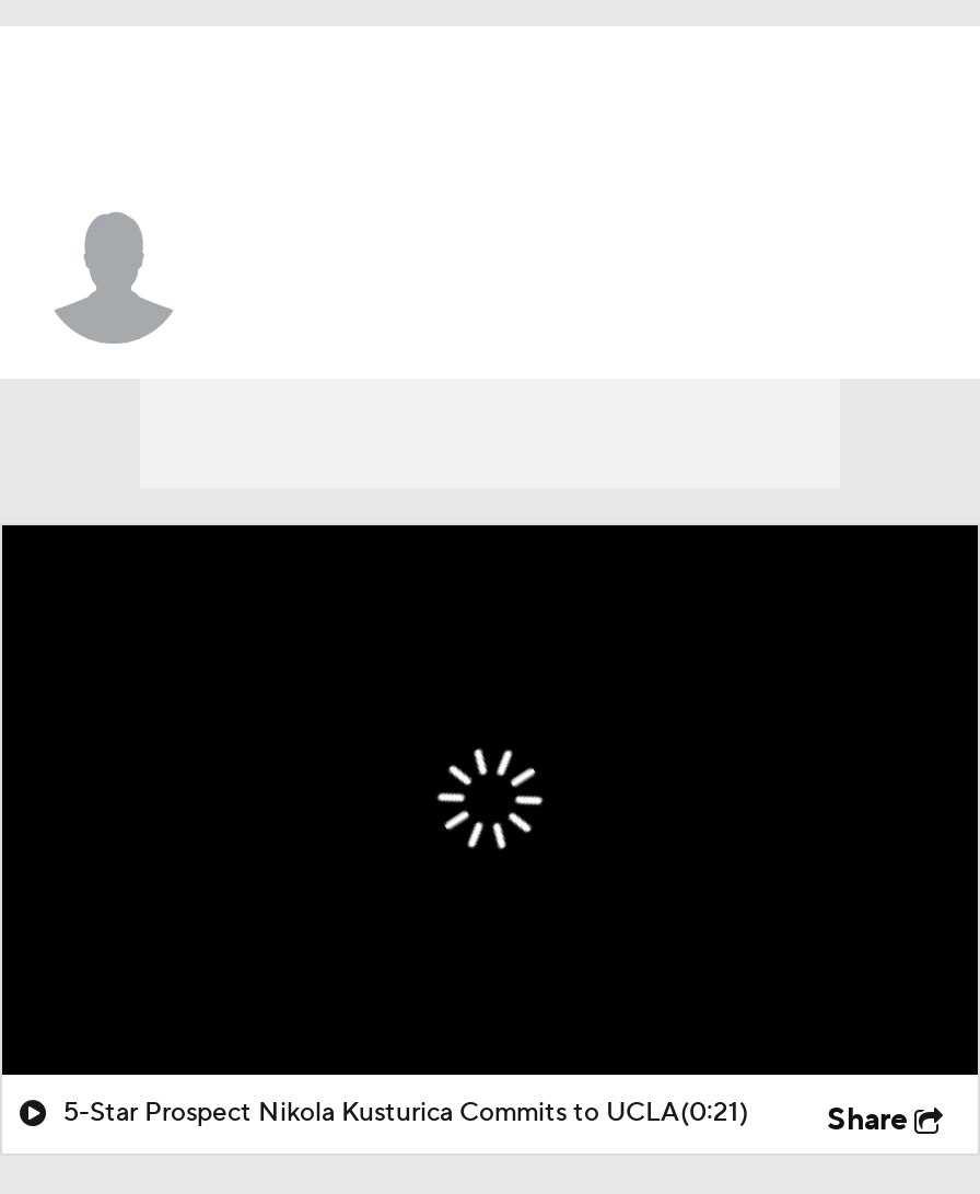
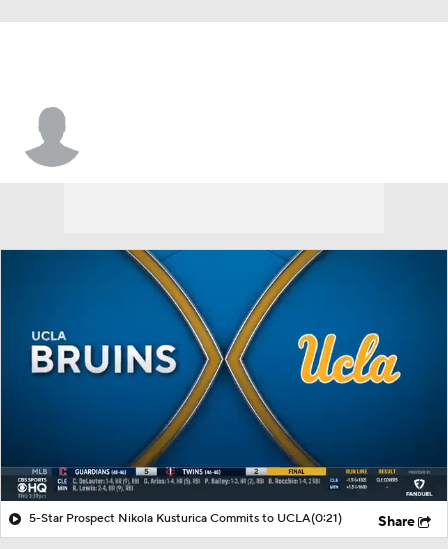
+ [image]
